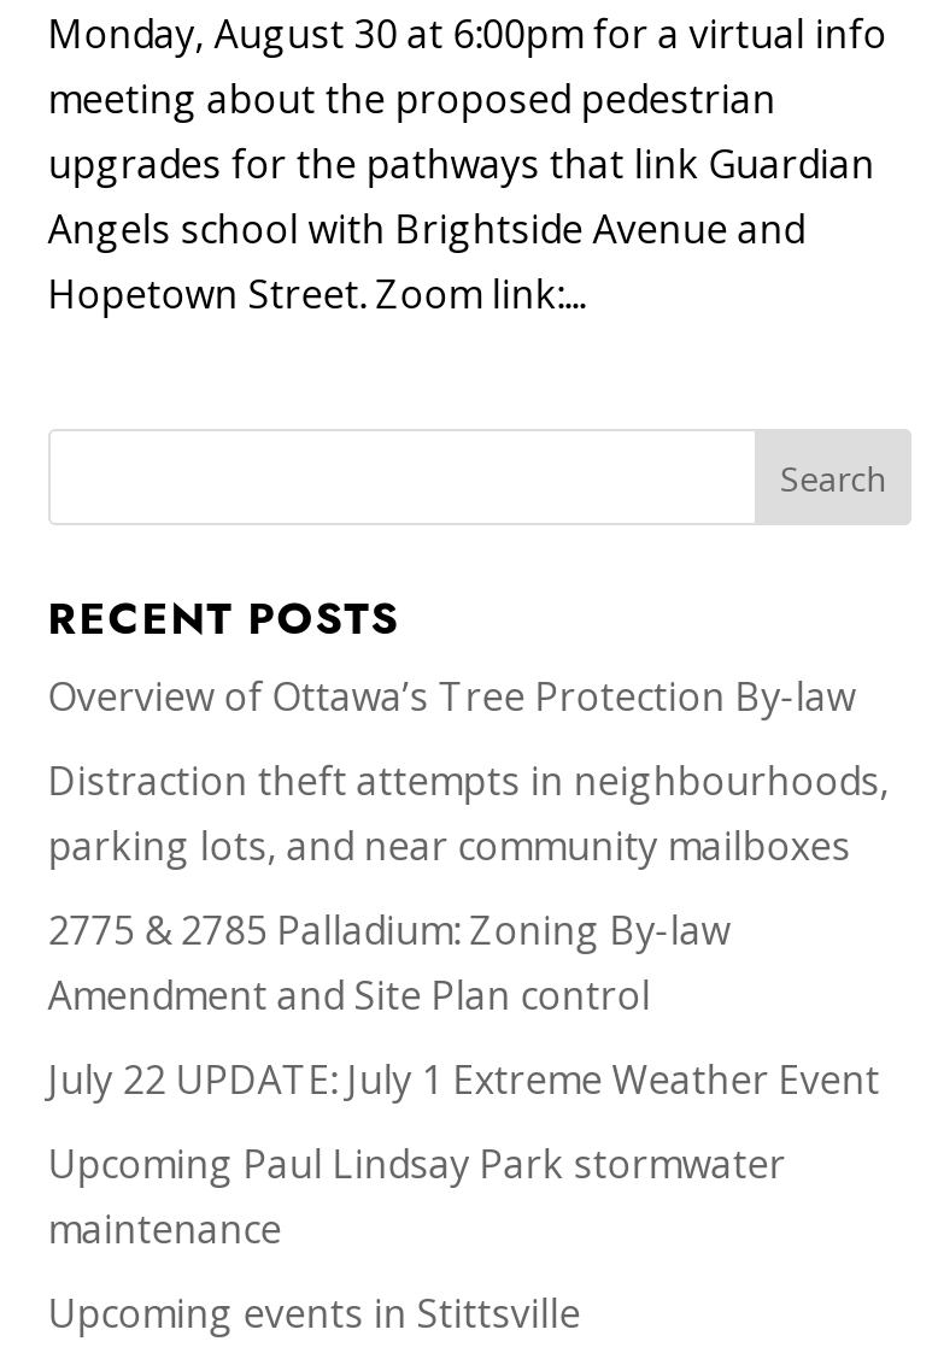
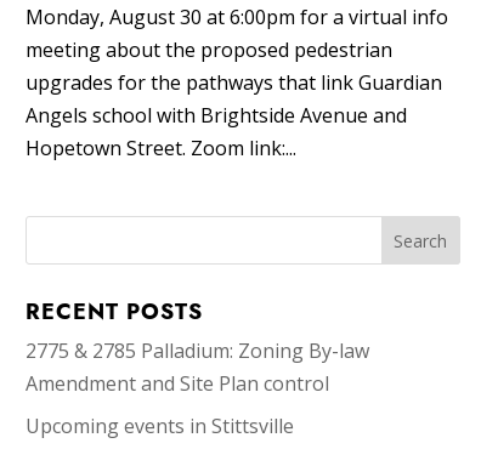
- Overview of Ottawa’s Tree Protection By-law
- Distraction theft attempts in neighbourhoods,
- parking lots, and near community mailboxes

- July 22 UPDATE: July 1 Extreme Weather Event
- Upcoming Paul Lindsay Park stormwater
- maintenance
